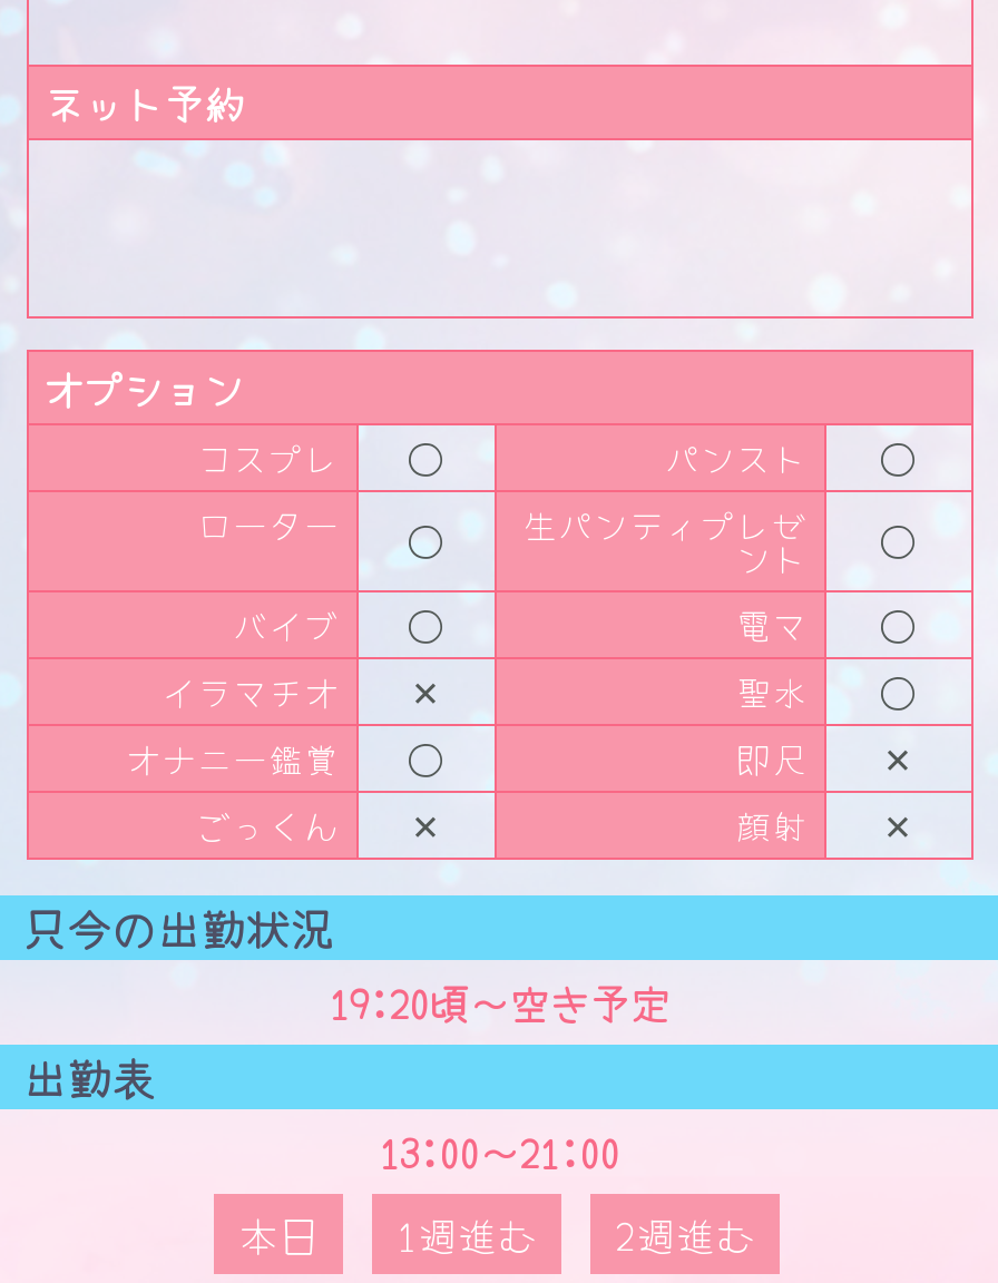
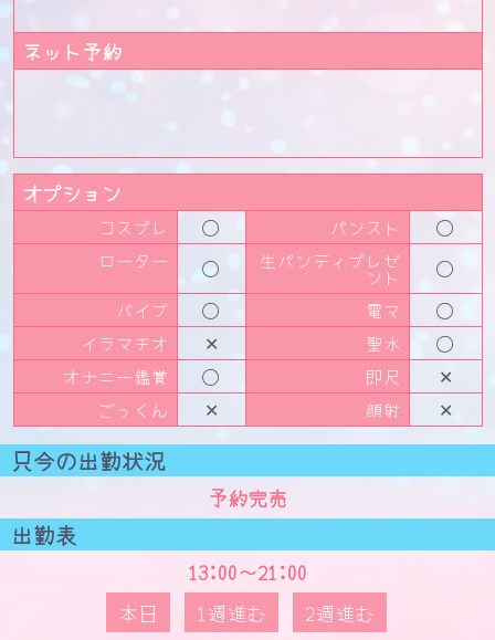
- 19:20頃～空き予定
+ 予約完売
